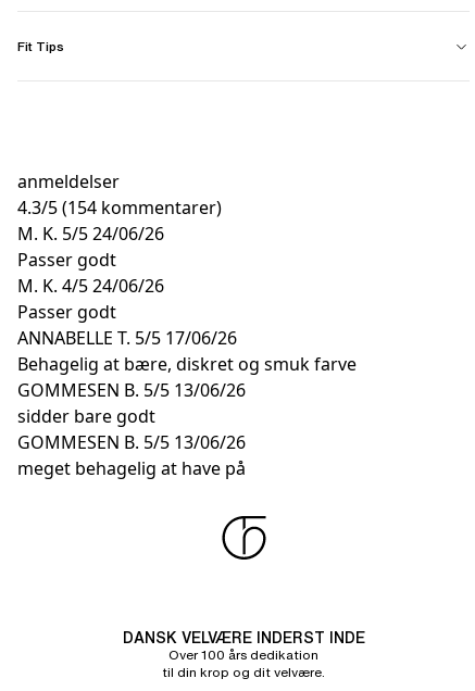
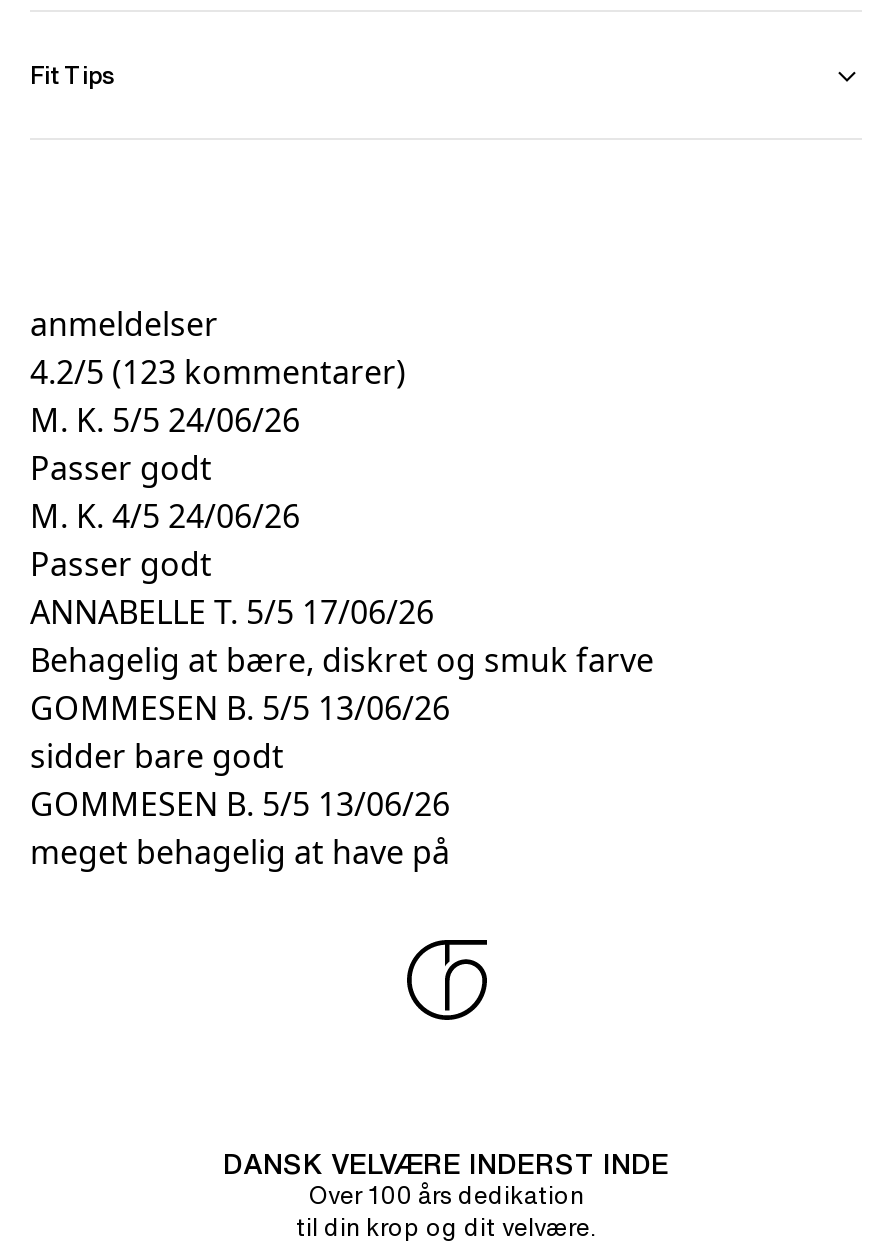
- 4.3/5 (154 kommentarer)
+ 4.2/5 (123 kommentarer)
